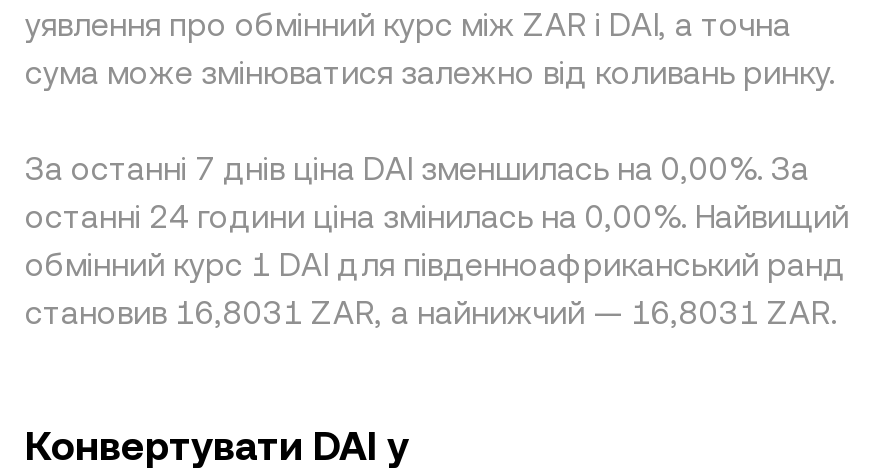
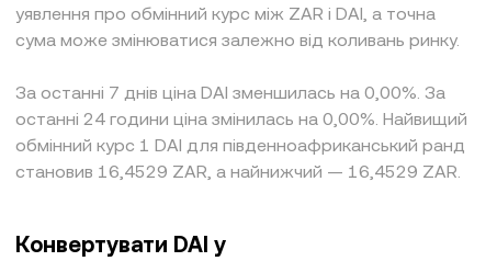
- становив 16,8031 ZAR, а найнижчий — 16,8031 ZAR.
+ становив 16,4529 ZAR, а найнижчий — 16,4529 ZAR.
